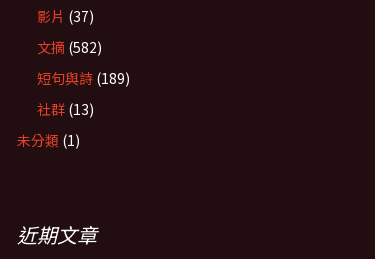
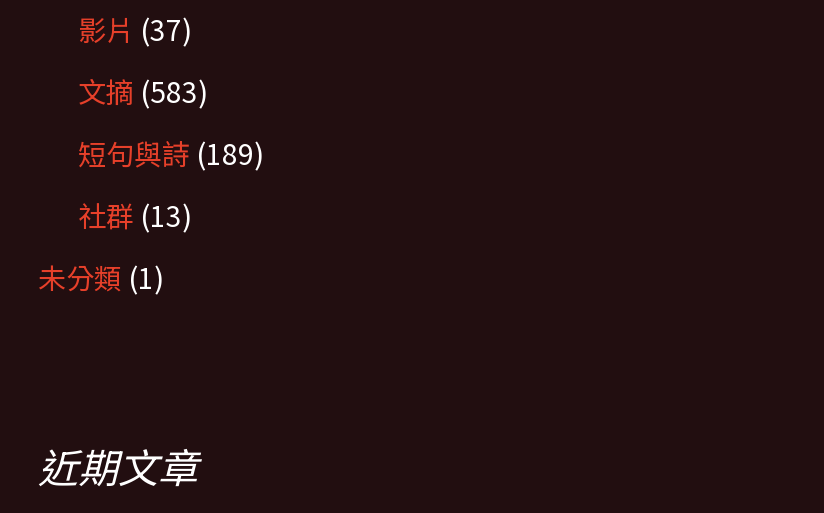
- 文摘(582)
+ 文摘(583)
